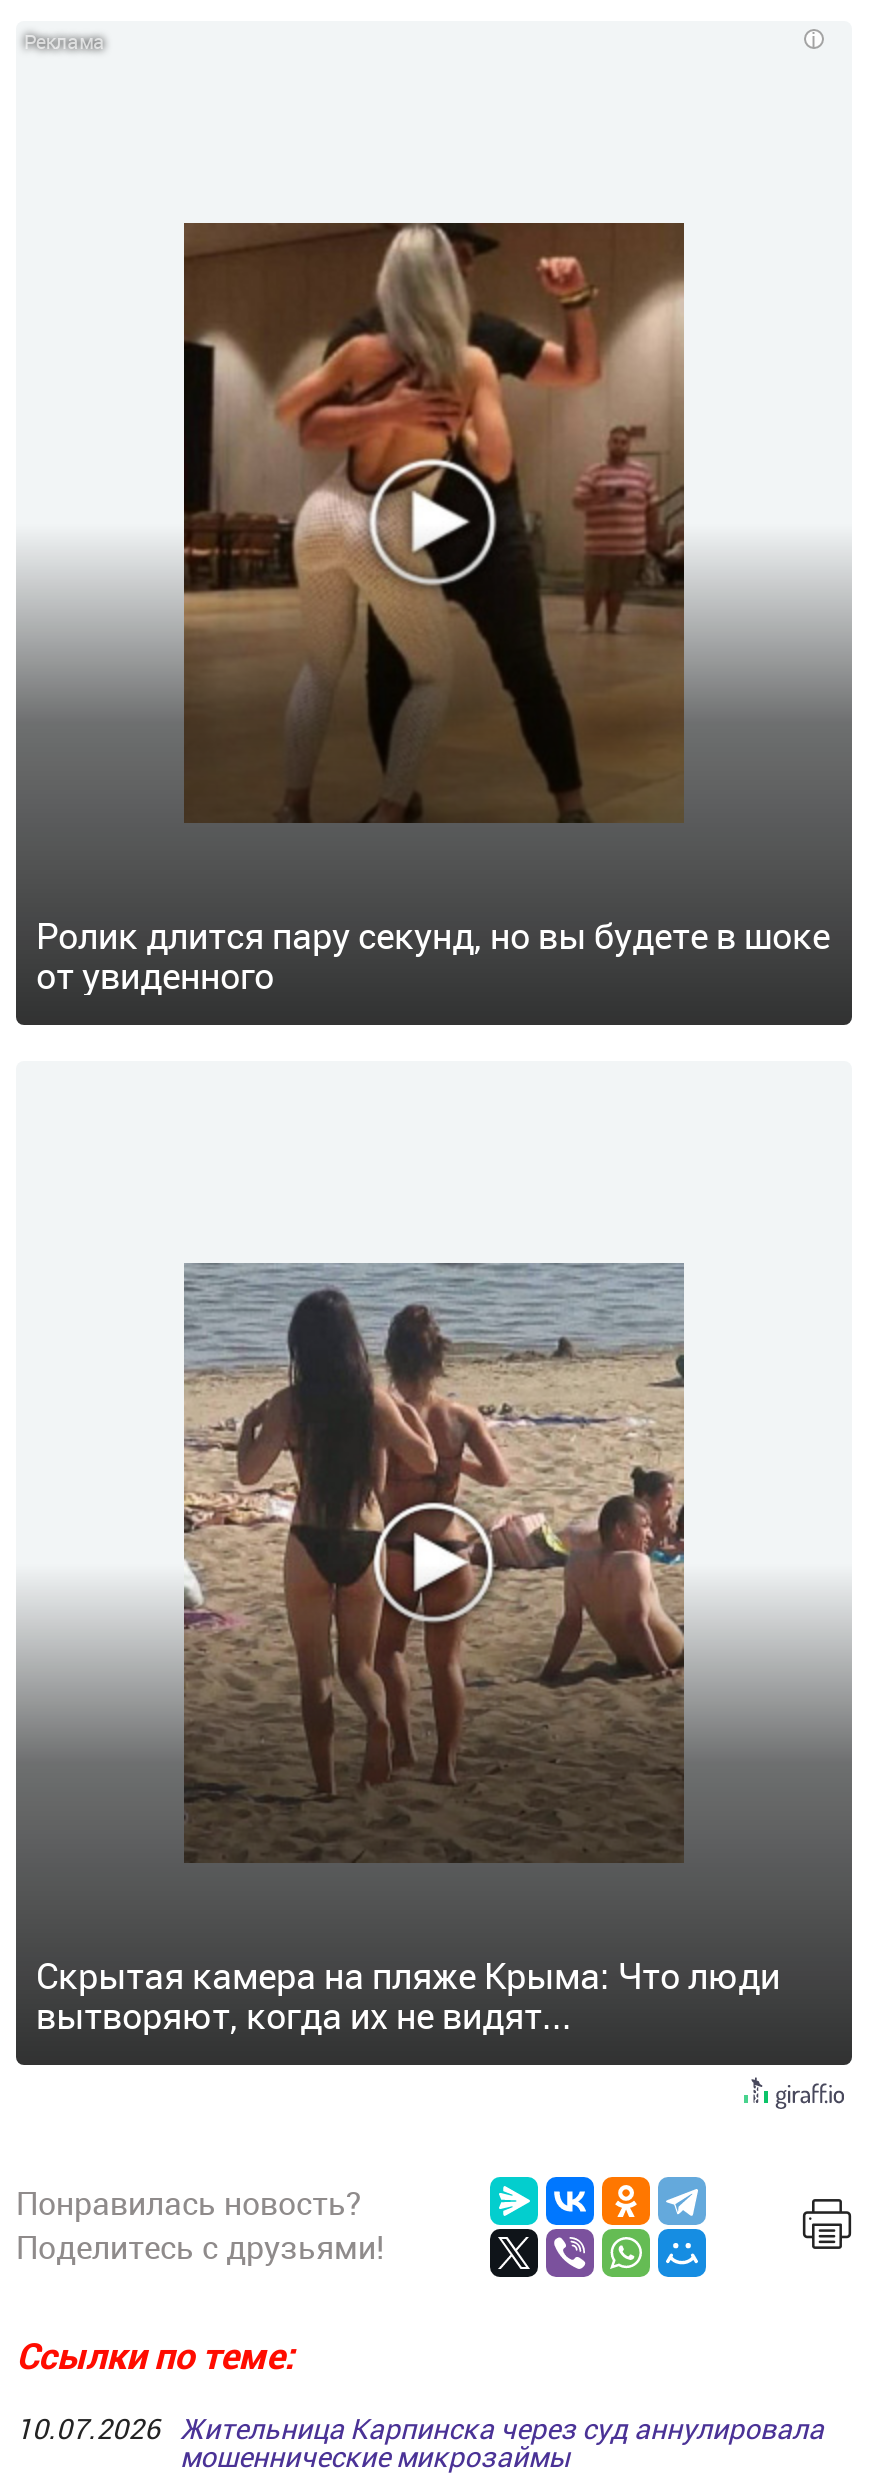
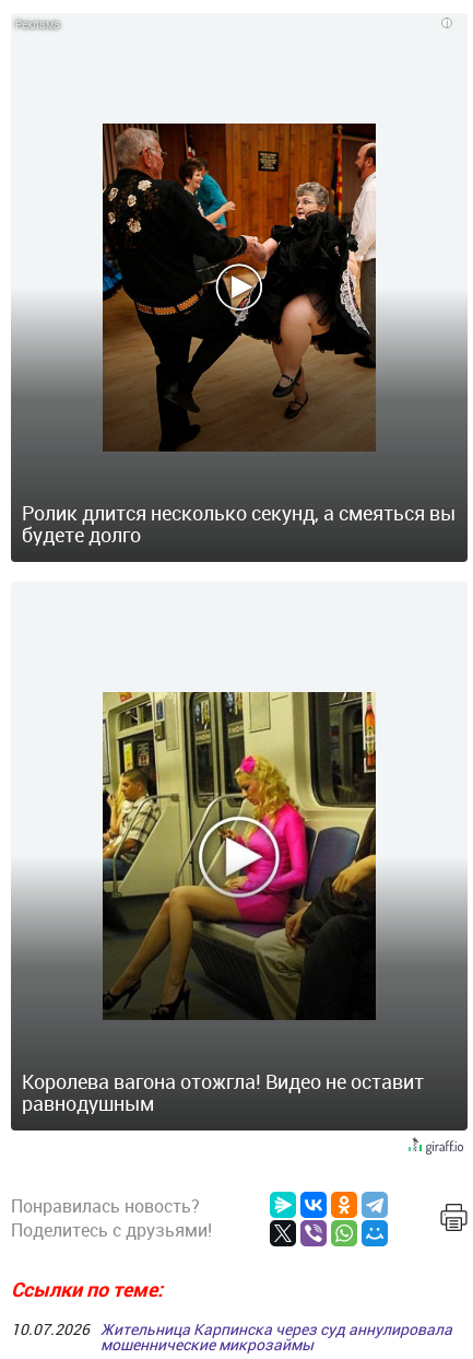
- [image]
+ [image]

- Ролик длится пару секунд, но вы будете в шоке
- от увиденного
+ Ролик длится несколько секунд, а смеяться вы
+ будете долго

- [image]
+ [image]

- Скрытая камера на пляже Крыма: Что люди
- вытворяют, когда их не видят...
+ Королева вагона отожгла! Видео не оставит
+ равнодушным
